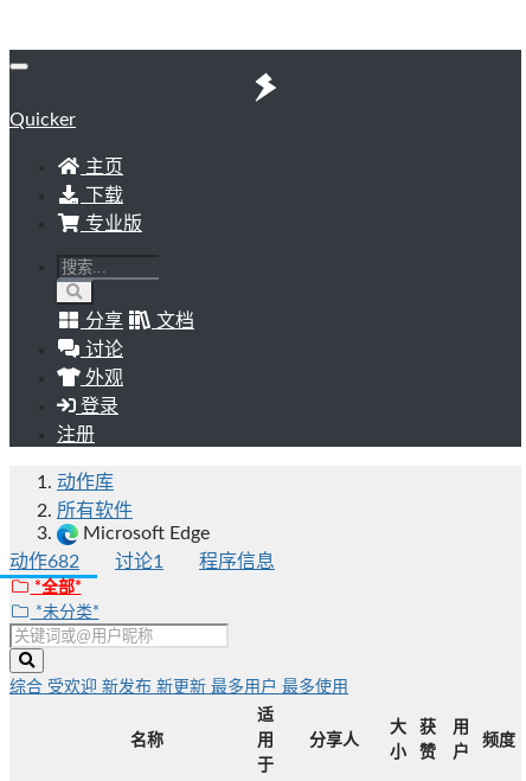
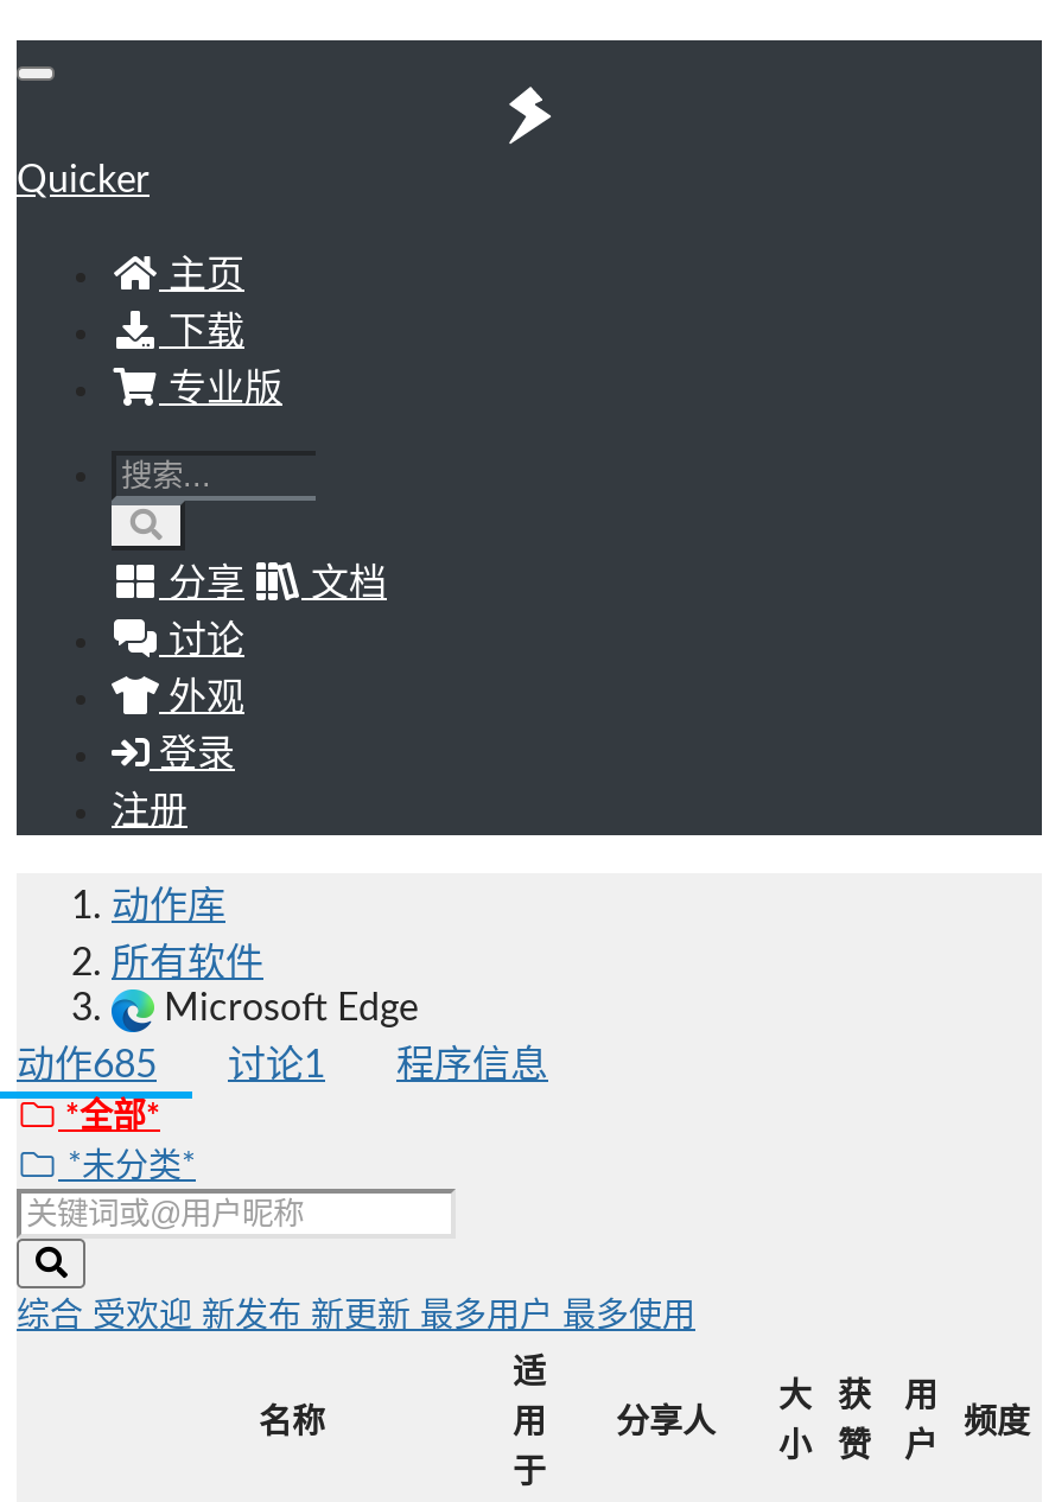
- 动作682 讨论1 程序信息
+ 动作685 讨论1 程序信息
